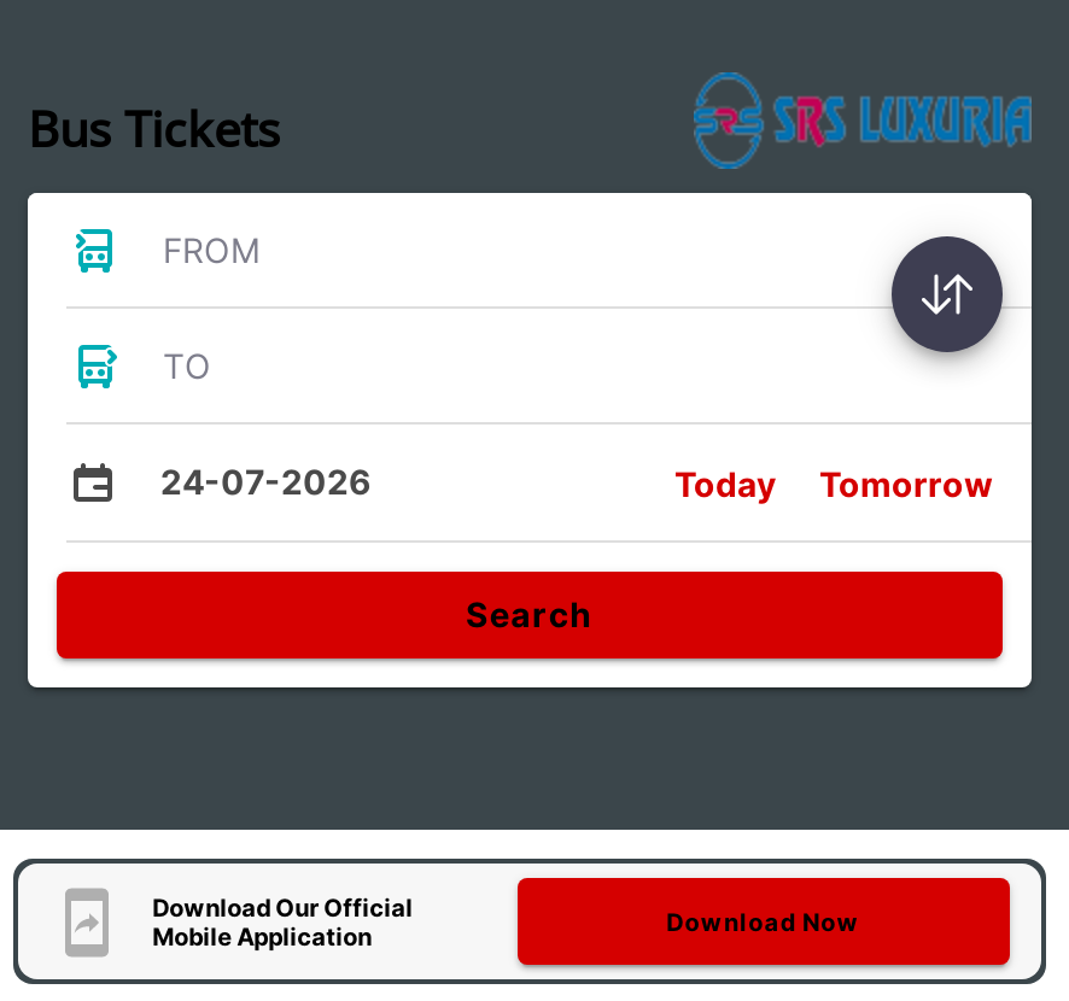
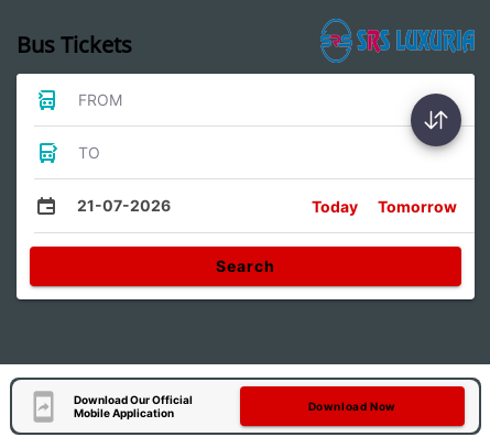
- 24-07-2026
+ 21-07-2026
